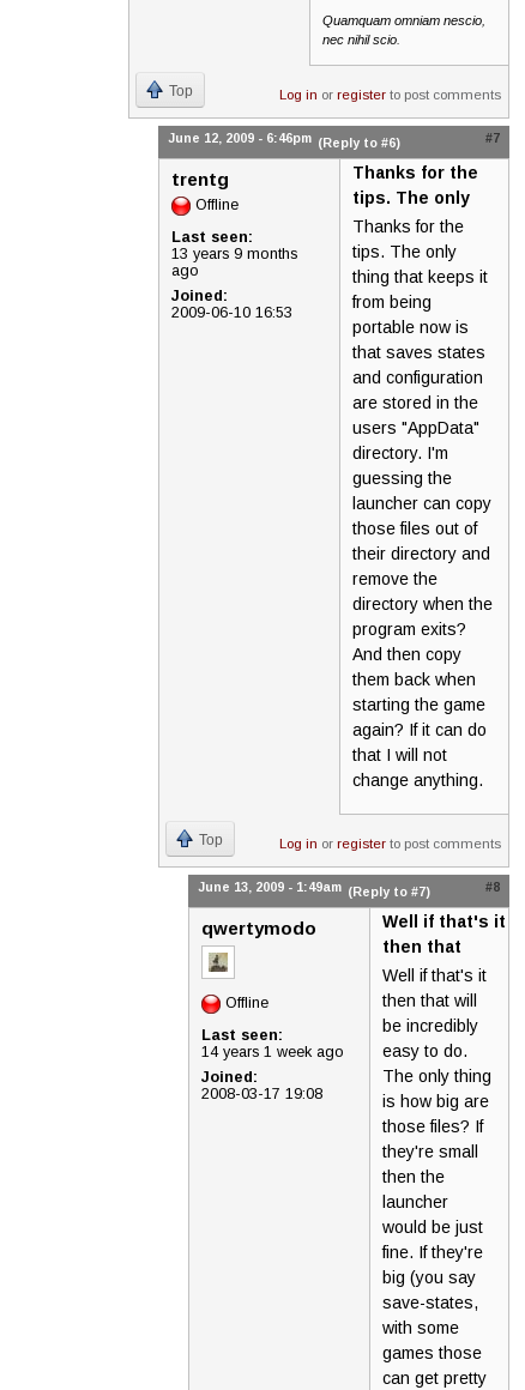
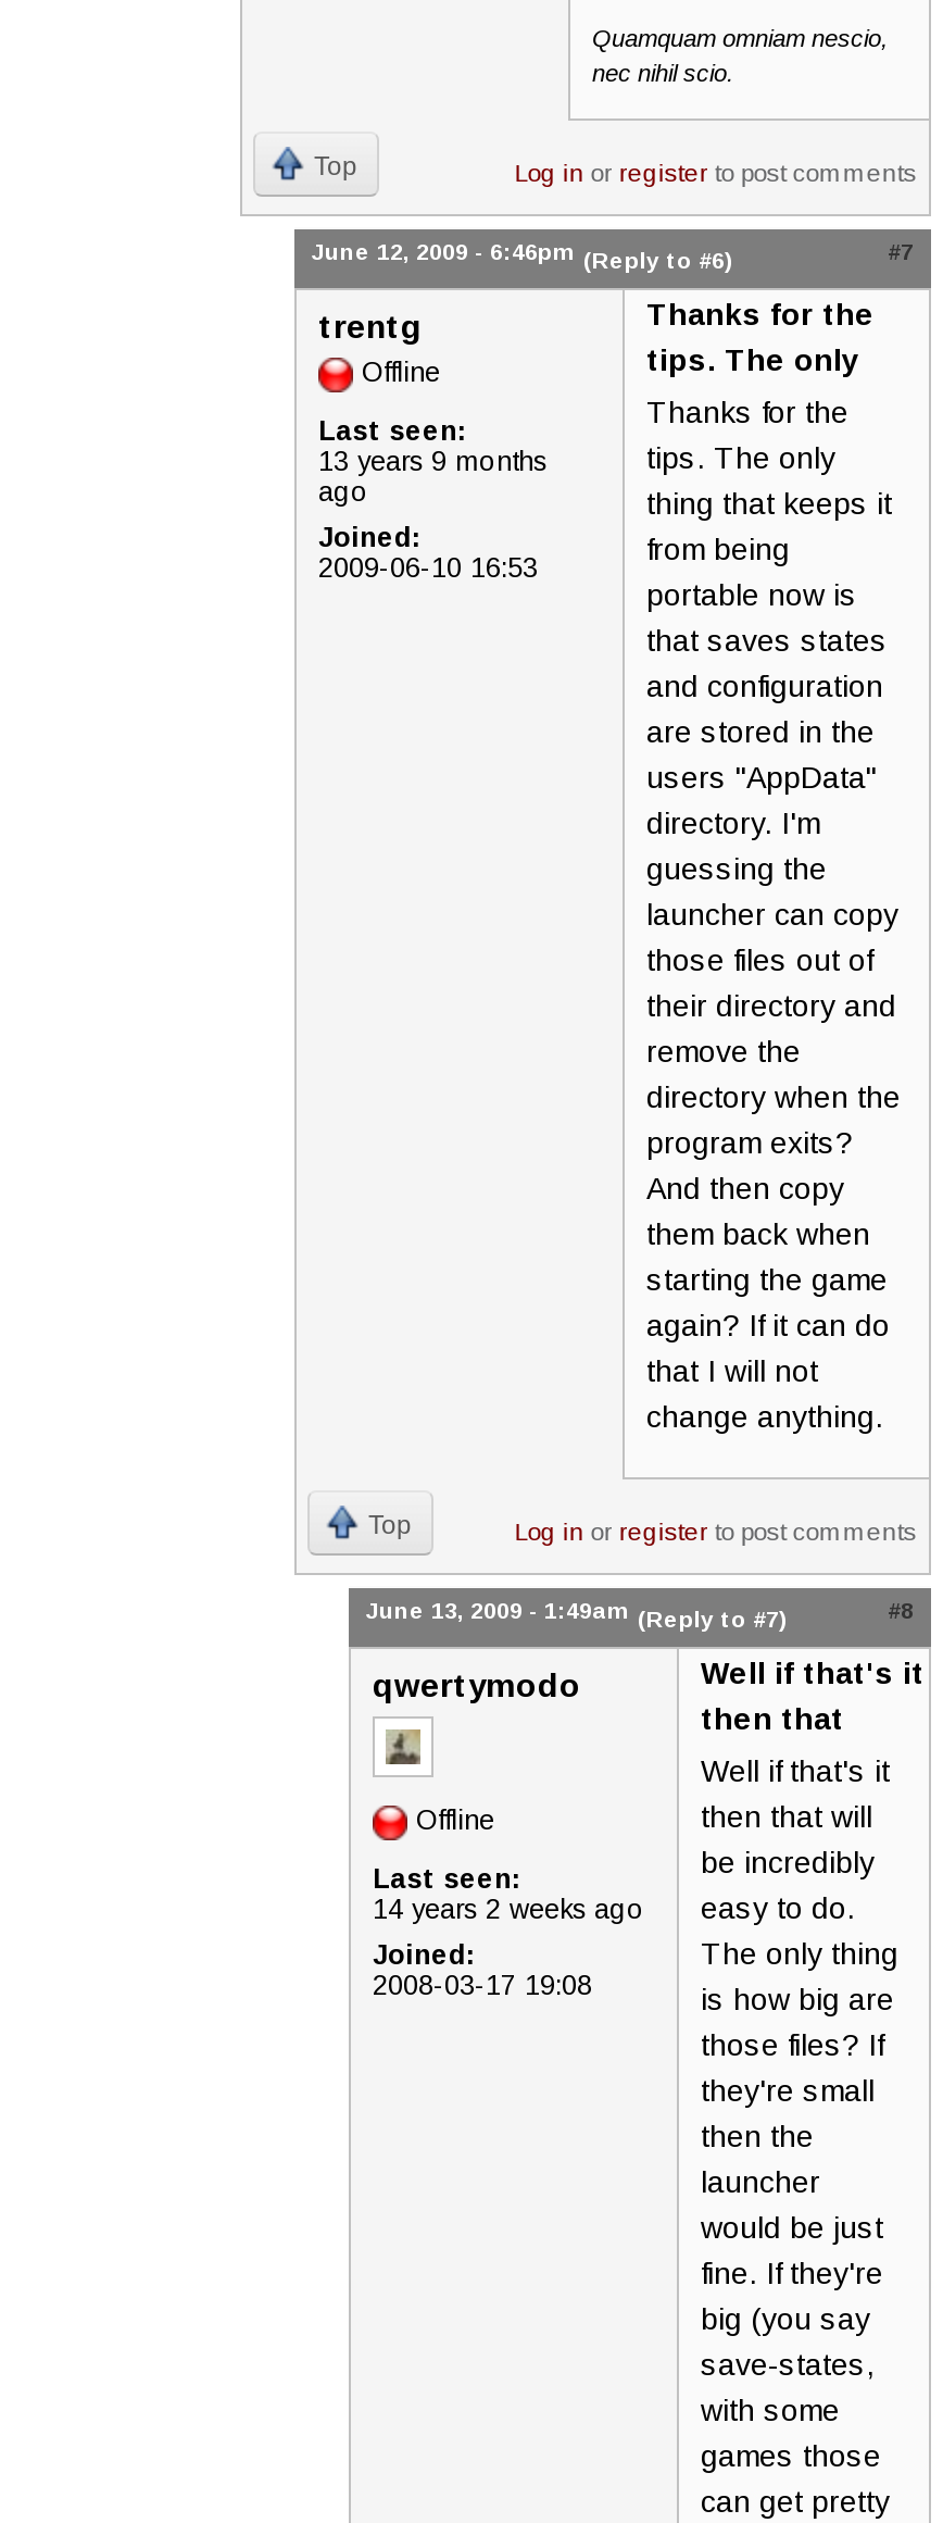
- 14 years 1 week ago
+ 14 years 2 weeks ago
